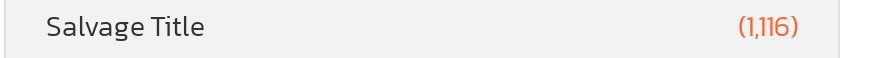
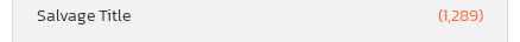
- (1,116)
+ (1,289)
